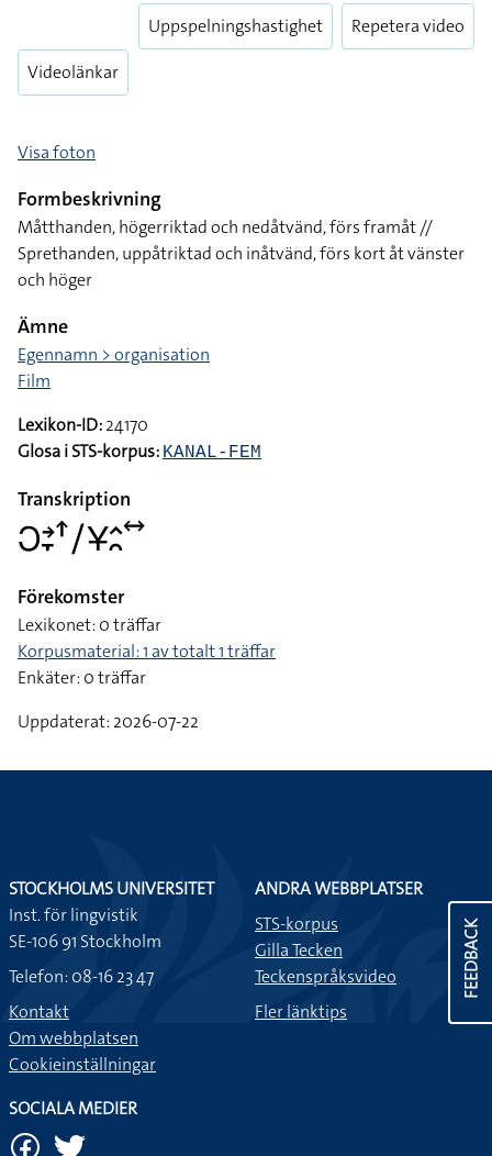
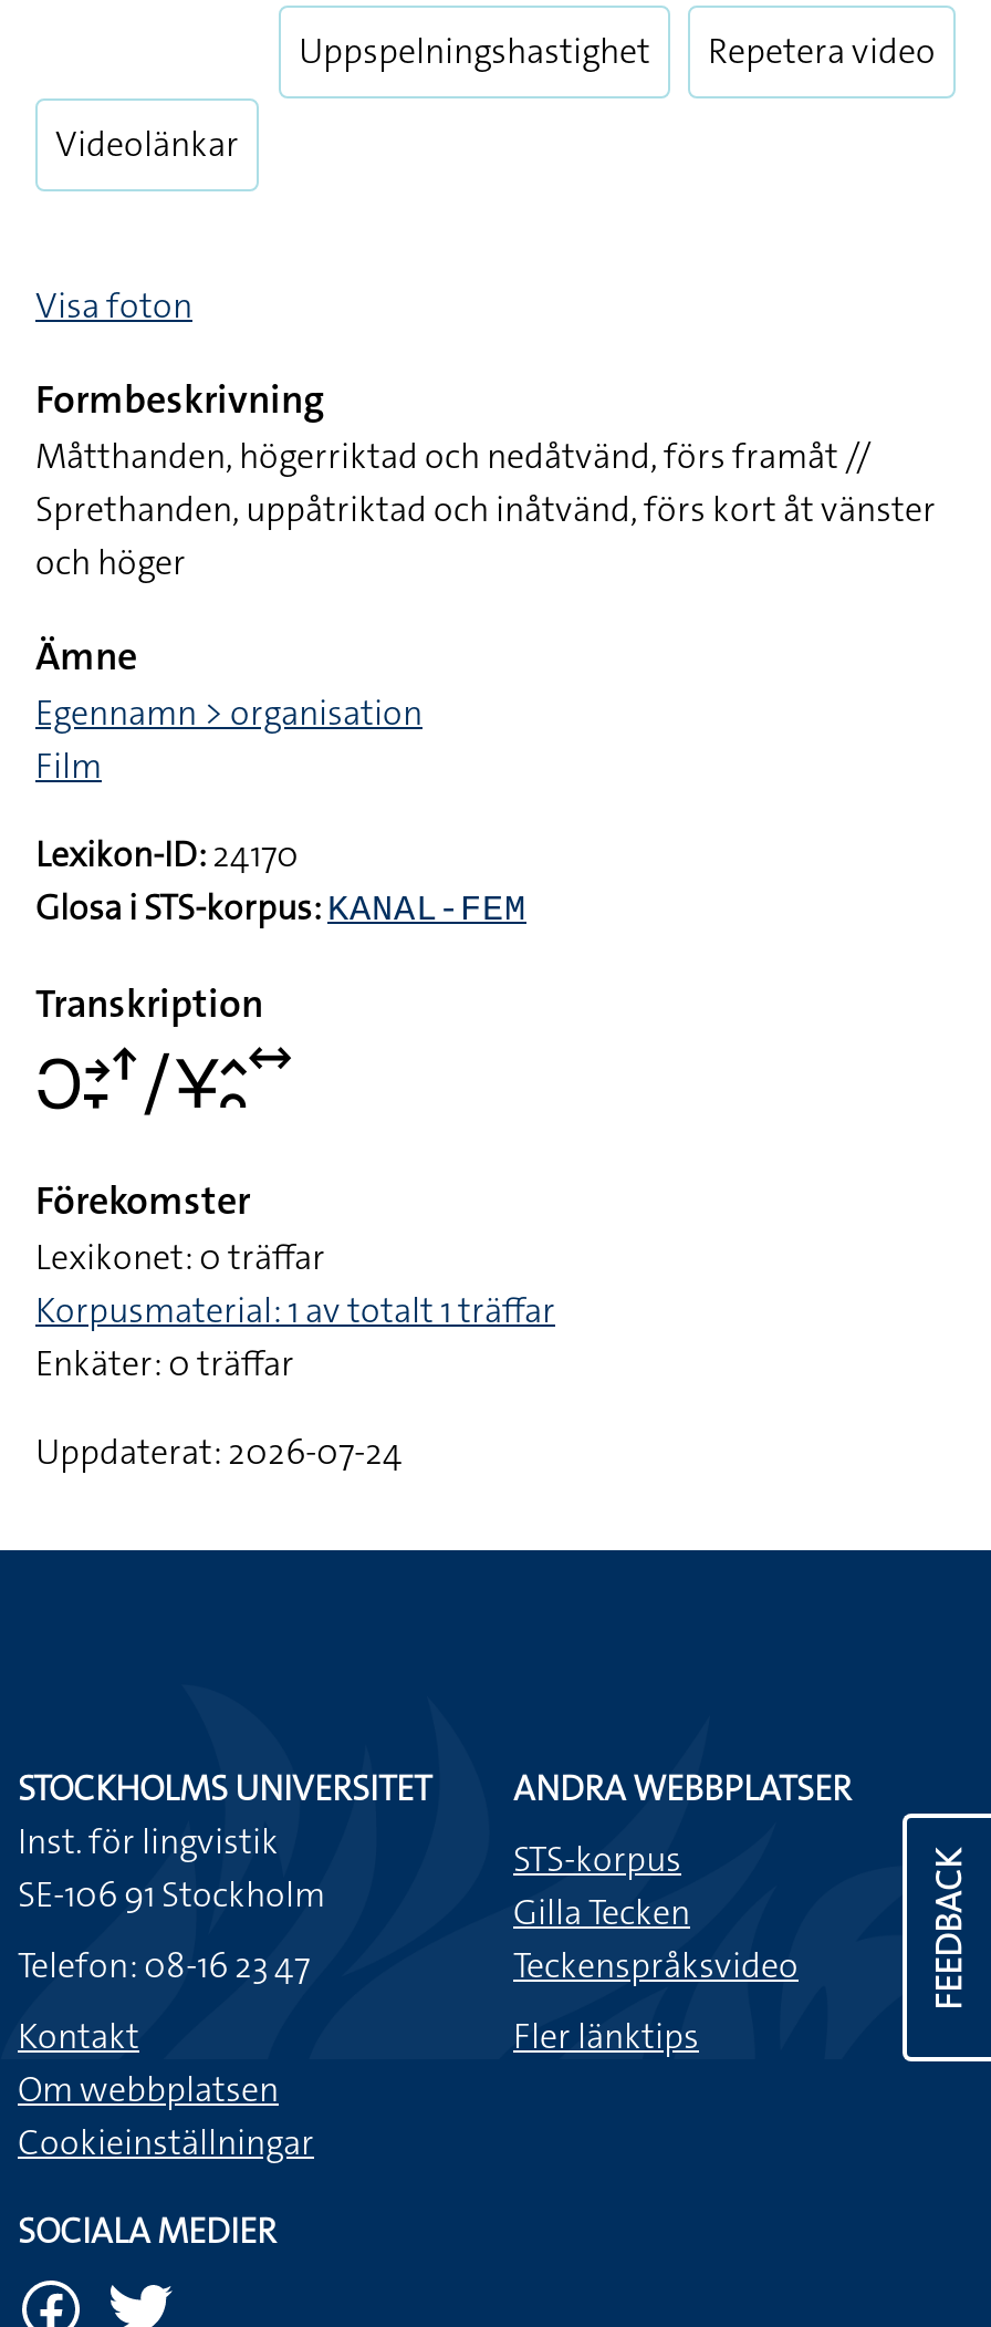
- Uppdaterat: 2026-07-22
+ Uppdaterat: 2026-07-24
